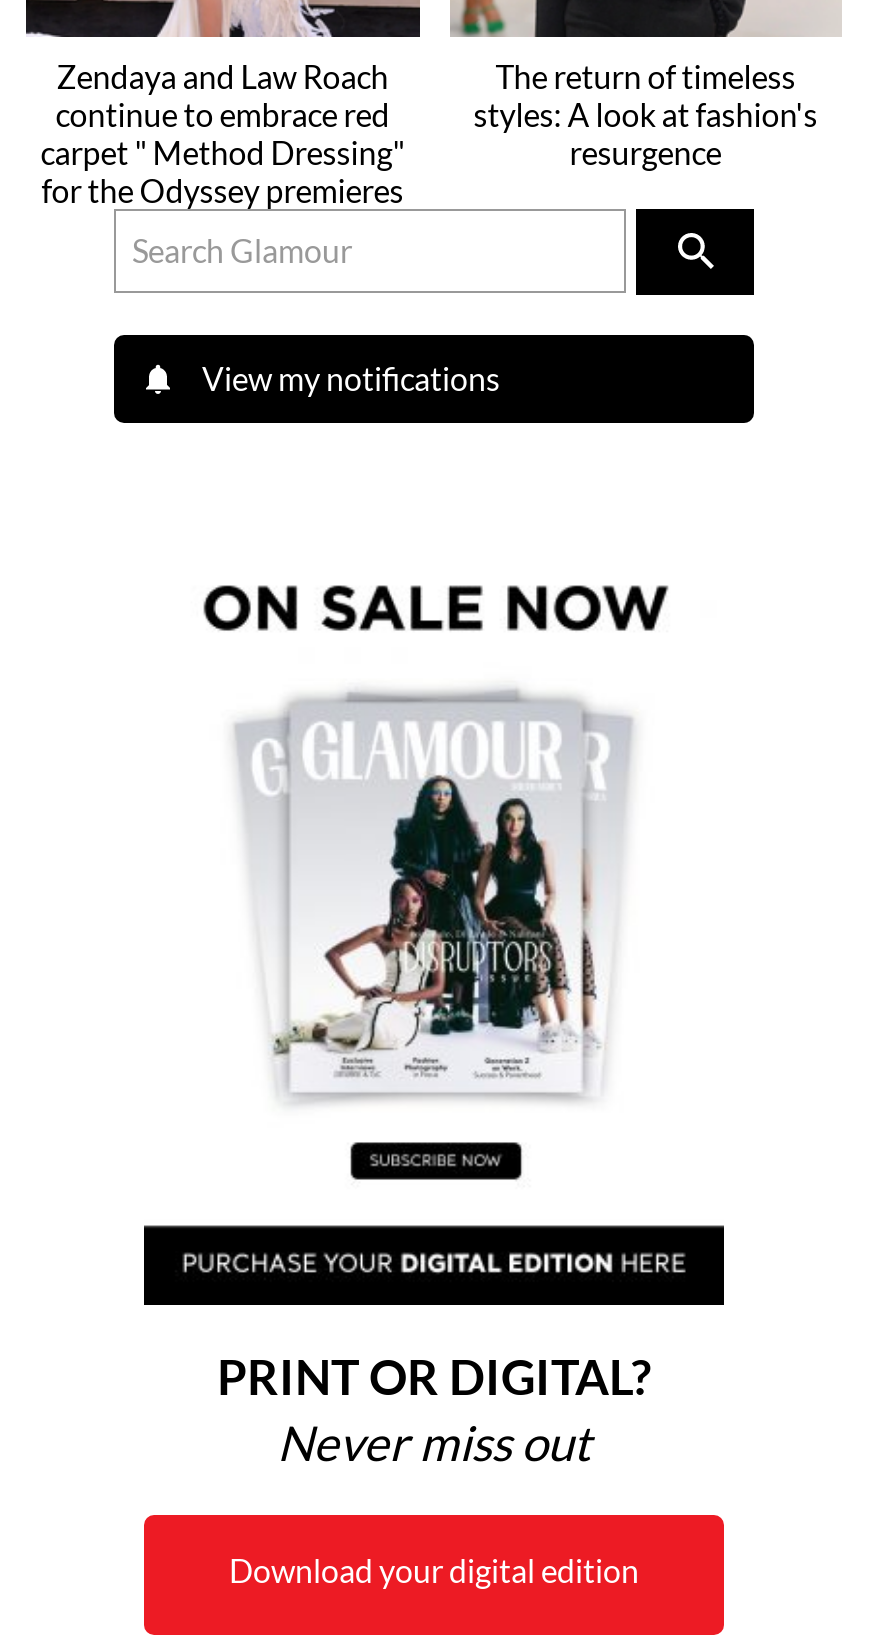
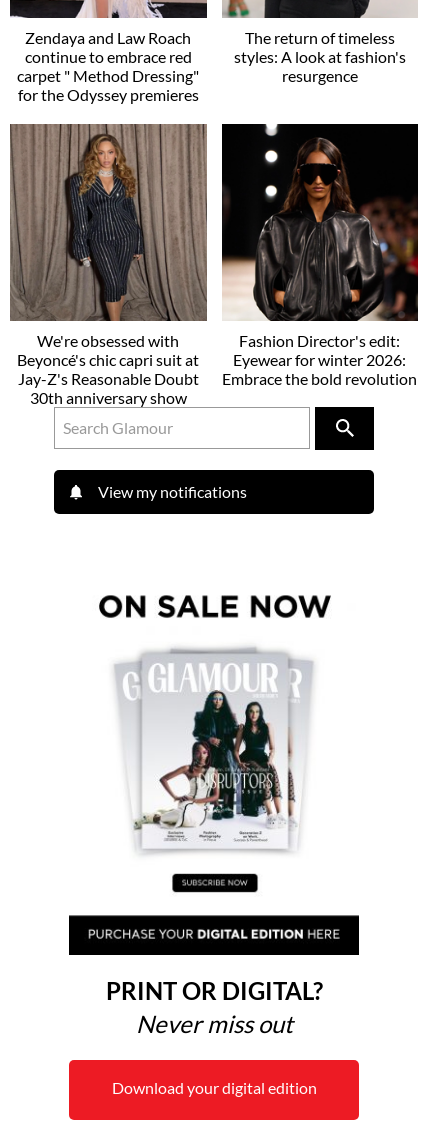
+ [image]
+ We're obsessed with
+ Beyoncé's chic capri suit at
+ Jay-Z's Reasonable Doubt
+ 30th anniversary show

+ [image]
+ Fashion Director's edit:
+ Eyewear for winter 2026:
+ Embrace the bold revolution
